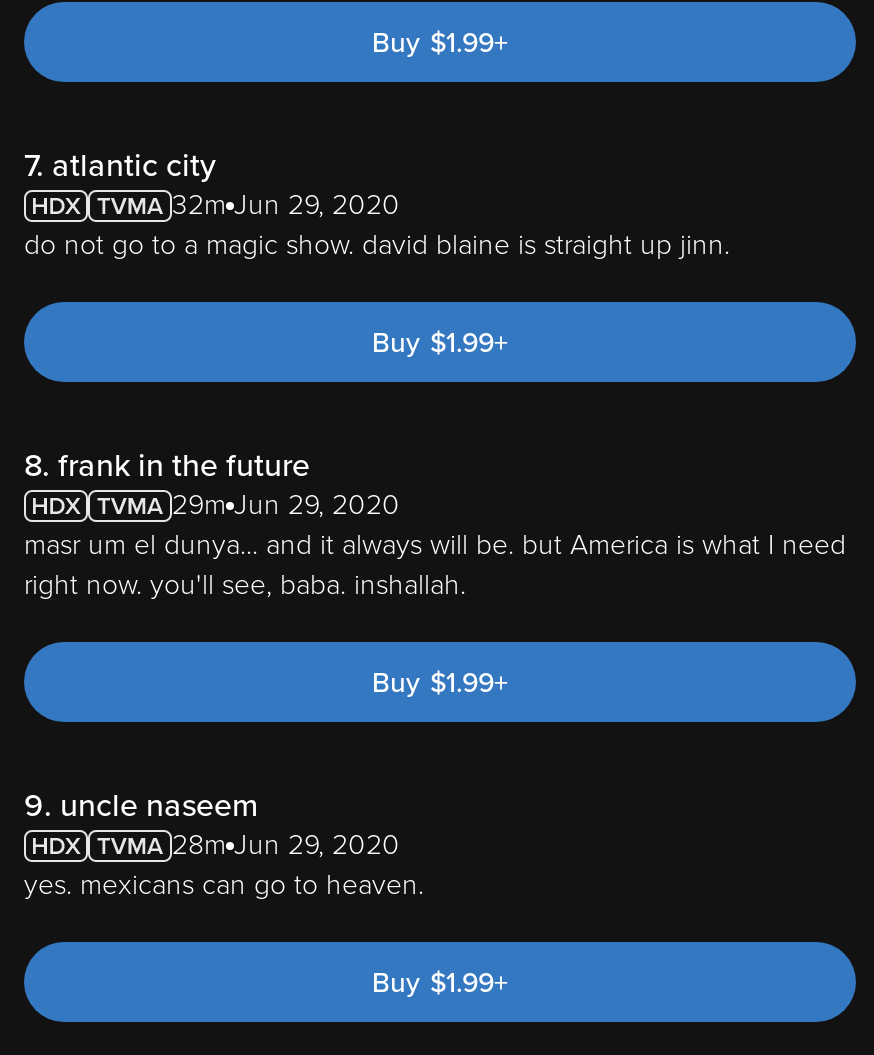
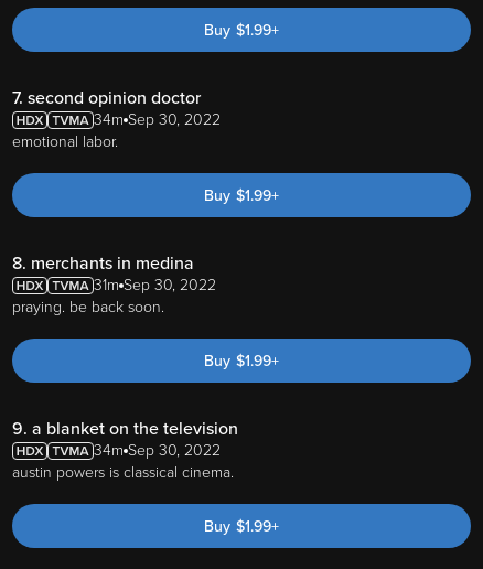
- 7. atlantic city
- 32m Jun 29, 2020
- do not go to a magic show. david blaine is straight up jinn.
+ 7. second opinion doctor
+ 34m Sep 30, 2022
+ emotional labor.

- 8. frank in the future
- 29m Jun 29, 2020
- masr um el dunya... and it always will be. but America is what I need
- right now. you'll see, baba. inshallah.
+ 8. merchants in medina
+ 31m Sep 30, 2022
+ praying. be back soon.

- 9. uncle naseem
- 28m Jun 29, 2020
- yes. mexicans can go to heaven.
+ 9. a blanket on the television
+ 34m Sep 30, 2022
+ austin powers is classical cinema.
